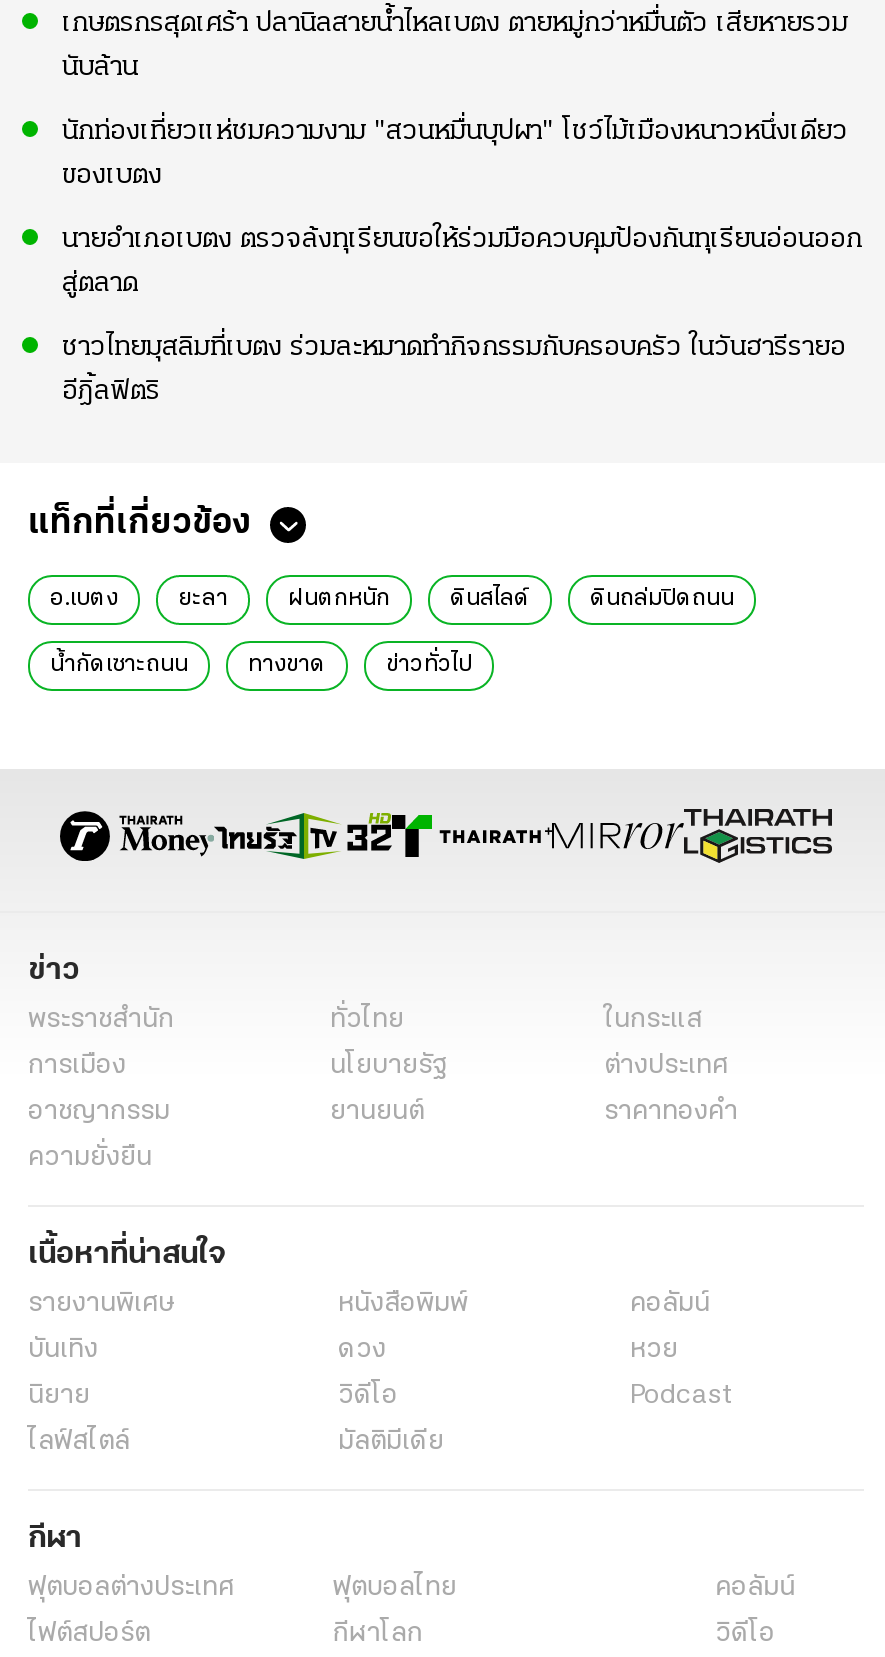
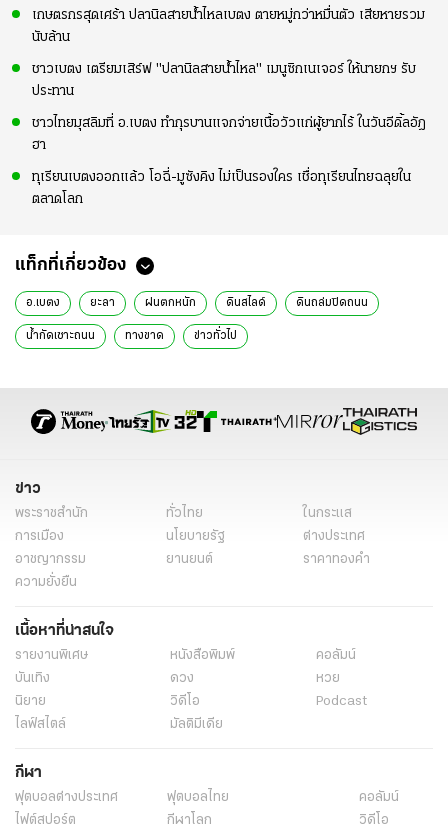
- นักท่องเที่ยวแห่ชมความงาม "สวนหมื่นบุปผา" โชว์ไม้เมืองหนาวหนึ่งเดียว
+ ชาวเบตง เตรียมเสิร์ฟ "ปลานิลสายน้ำไหล" เมนูซิกเนเจอร์ ให้นายกฯ รับ

- ของเบตง
+ ประทาน

- นายอำเภอเบตง ตรวจล้งทุเรียนขอให้ร่วมมือควบคุมป้องกันทุเรียนอ่อนออก
+ ชาวไทยมุสลิมที่ อ.เบตง ทำกุรบานแจกจ่ายเนื้อวัวแก่ผู้ยากไร้ ในวันอีดิ้ลอัฎ

- สู่ตลาด
+ ฮา

- ชาวไทยมุสลิมที่เบตง ร่วมละหมาดทำกิจกรรมกับครอบครัว ในวันฮารีรายอ
+ ทุเรียนเบตงออกแล้ว โอฉี่-มูซังคิง ไม่เป็นรองใคร เชื่อทุเรียนไทยฉลุยใน

- อีฎิ้ลฟิตริ
+ ตลาดโลก
